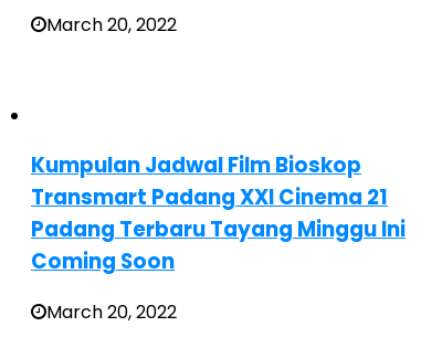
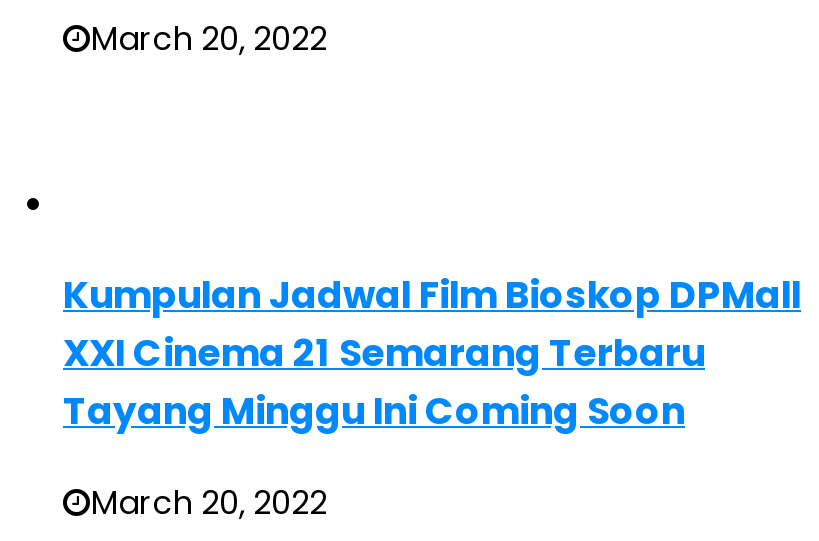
- Kumpulan Jadwal Film Bioskop
- Transmart Padang XXI Cinema 21
- Padang Terbaru Tayang Minggu Ini
- Coming Soon
+ Kumpulan Jadwal Film Bioskop DPMall
+ XXI Cinema 21 Semarang Terbaru
+ Tayang Minggu Ini Coming Soon
